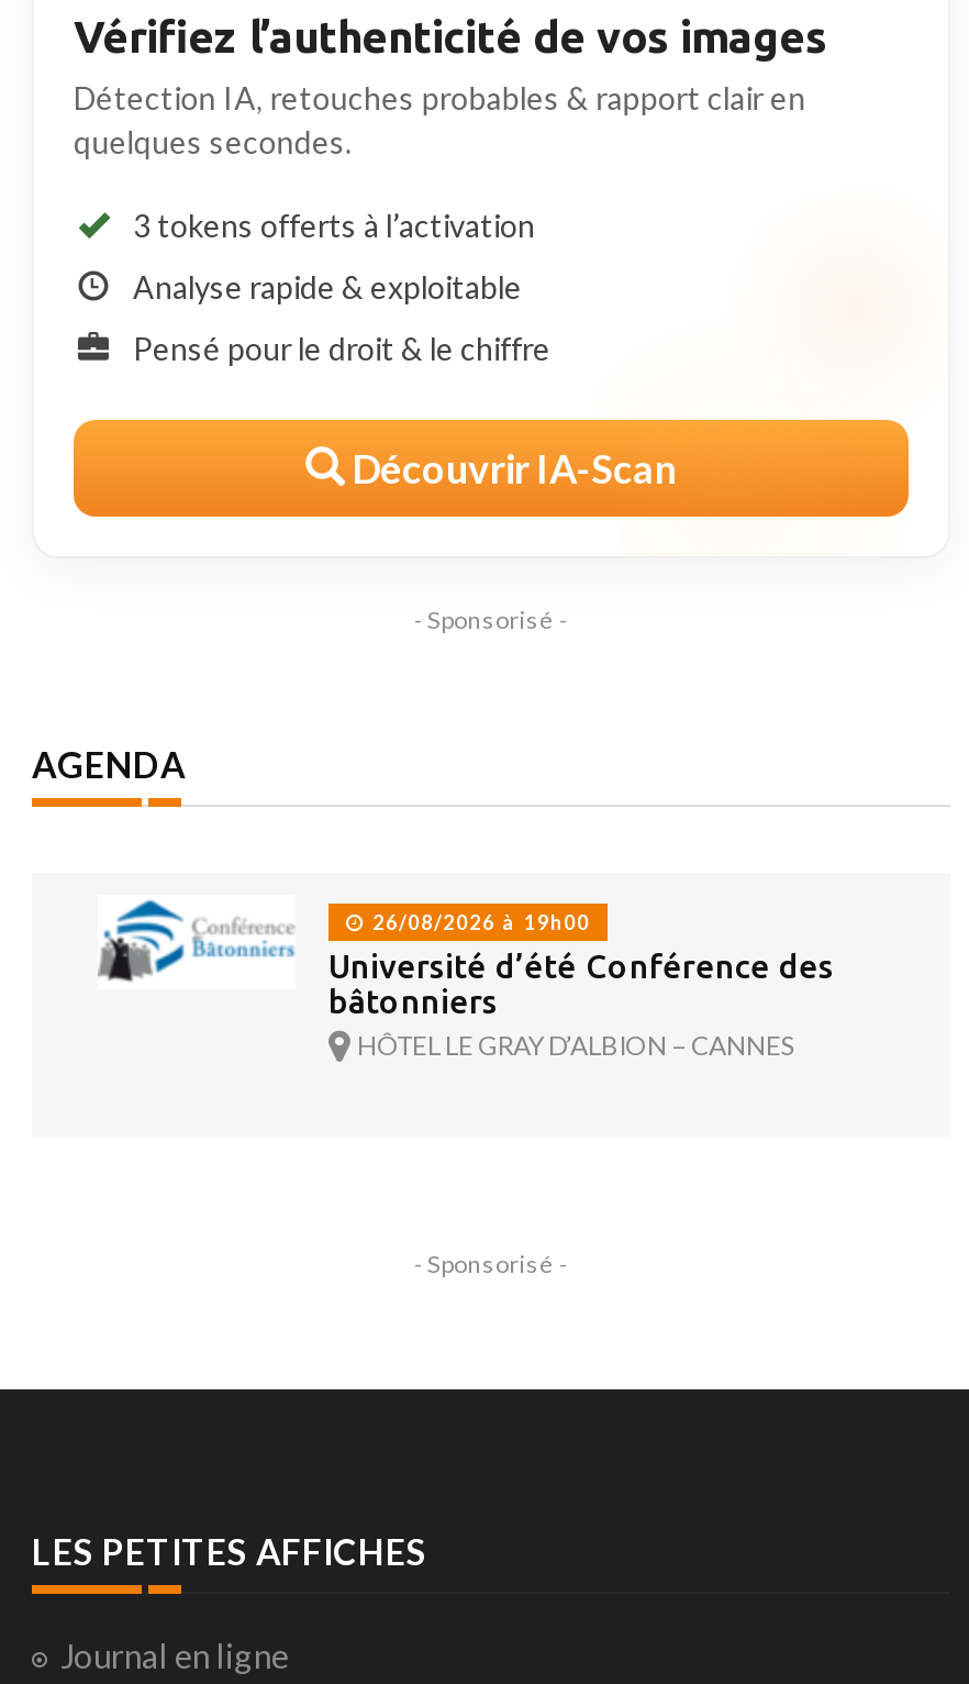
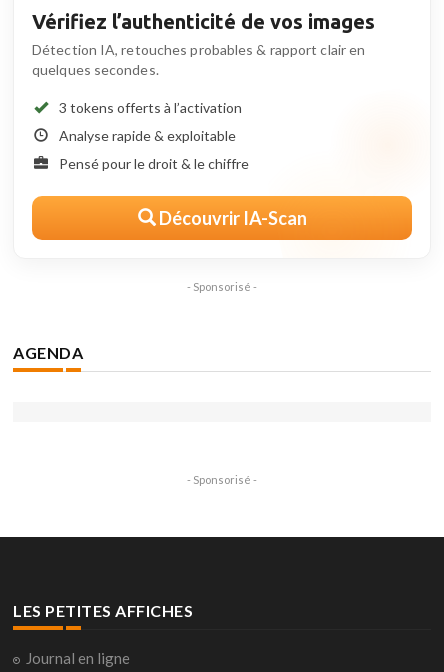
- [image]
- 26/08/2026 à 19h00
- Université d’été Conférence des
- bâtonniers
- HÔTEL LE GRAY D’ALBION – CANNES
